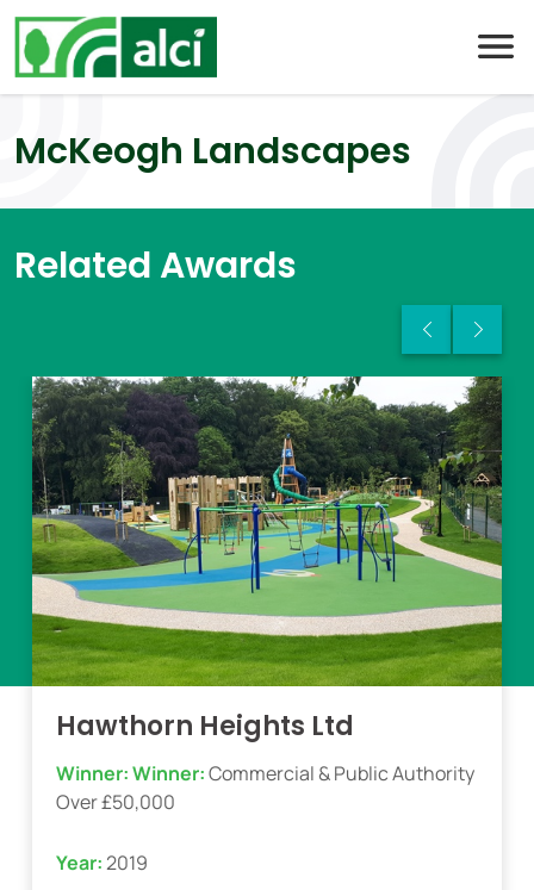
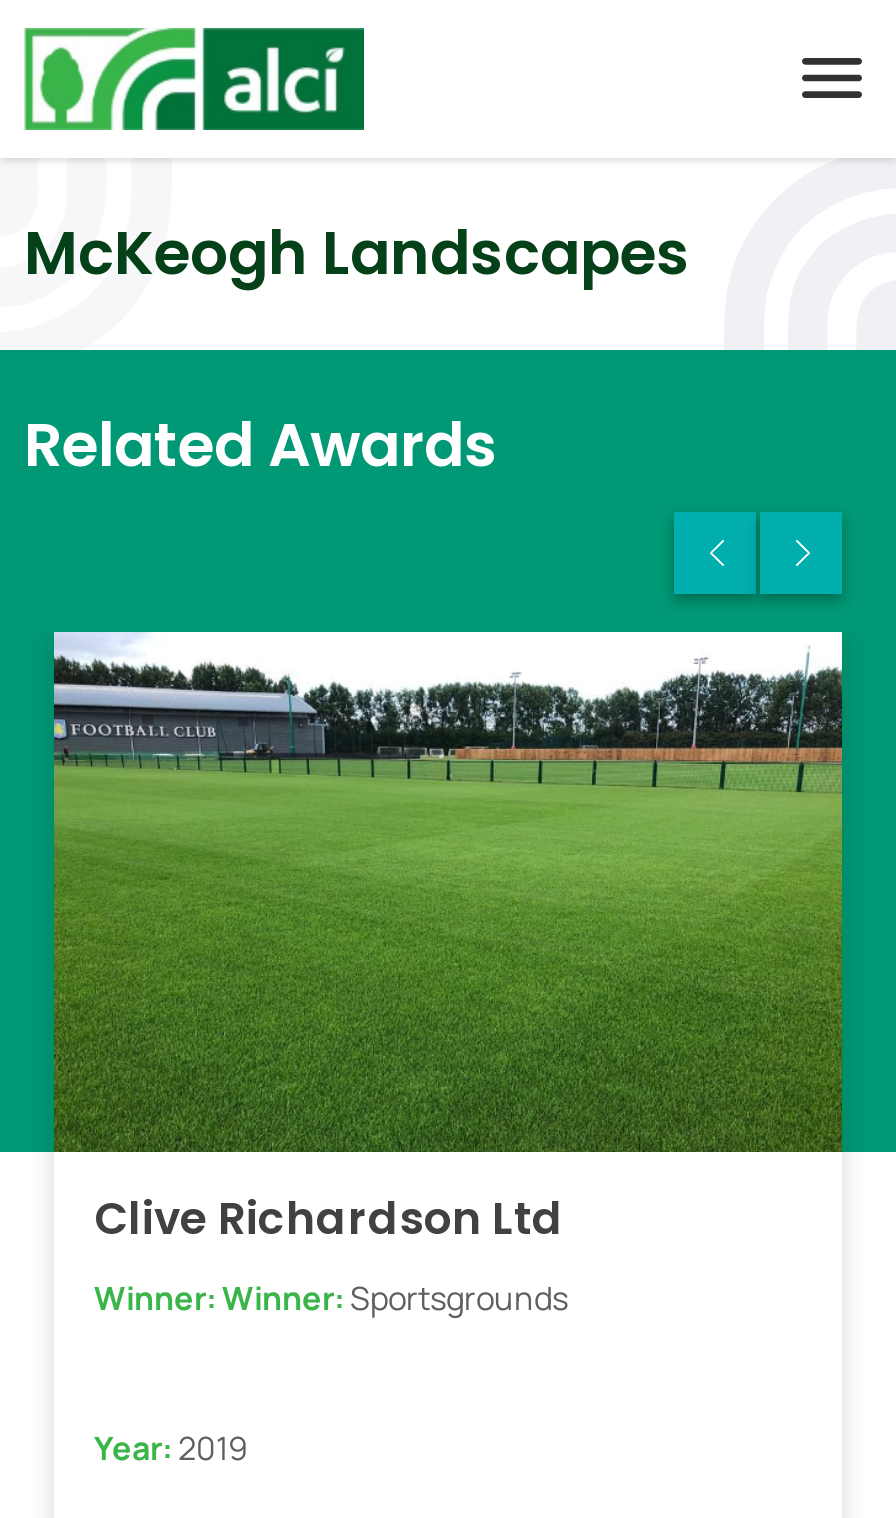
- [image]
- Hawthorn Heights Ltd
- Winner: Winner: Commercial & Public Authority
- Over £50,000
+ [image]
+ Clive Richardson Ltd
+ Winner: Winner: Sportsgrounds
